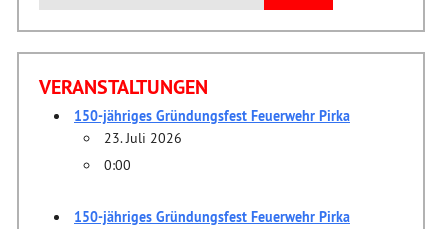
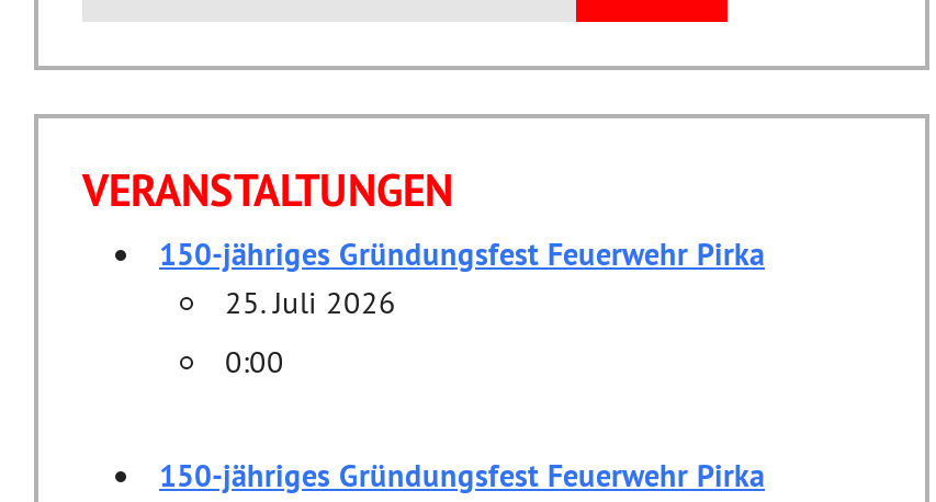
- 23. Juli 2026
+ 25. Juli 2026
